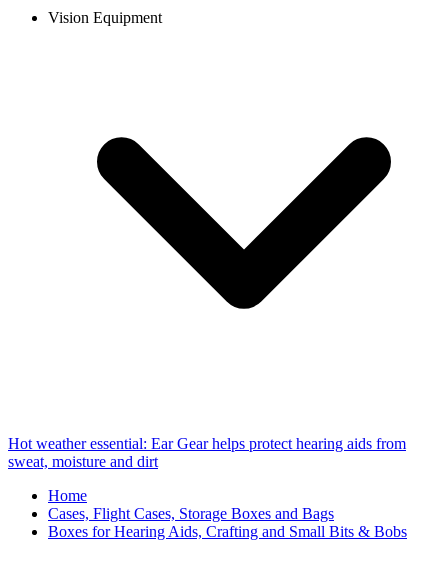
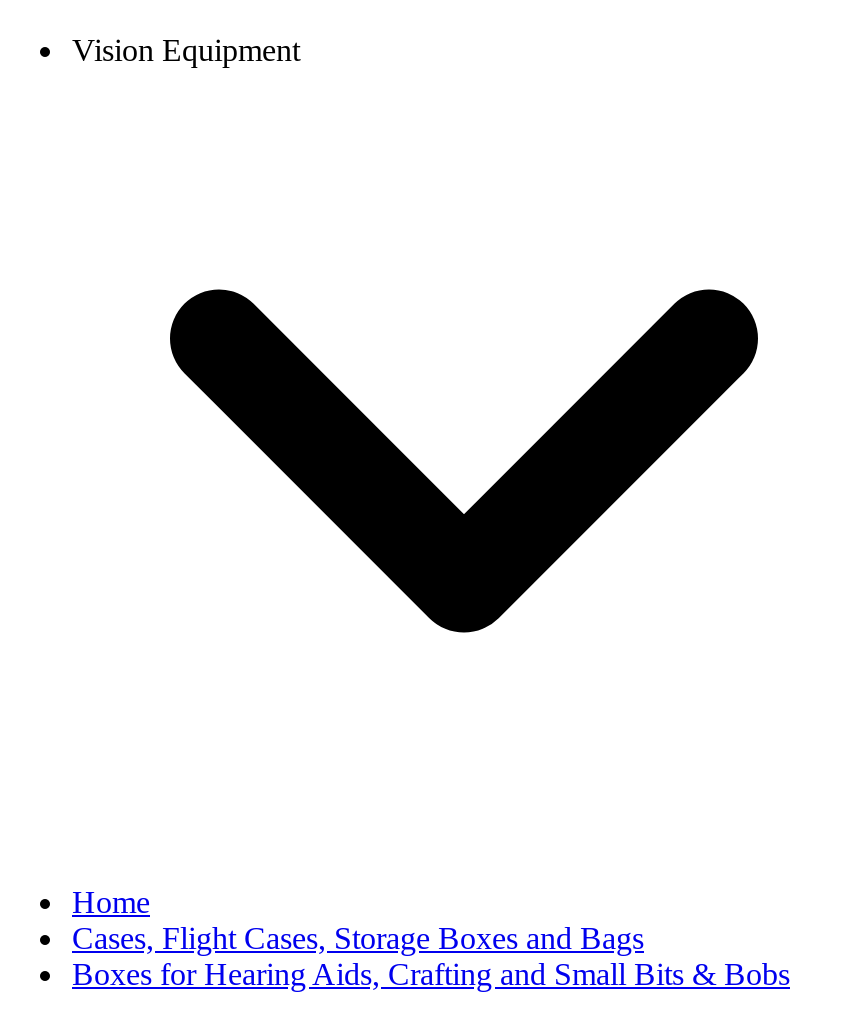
- Hot weather essential: Ear Gear helps protect hearing aids from
- sweat, moisture and dirt
